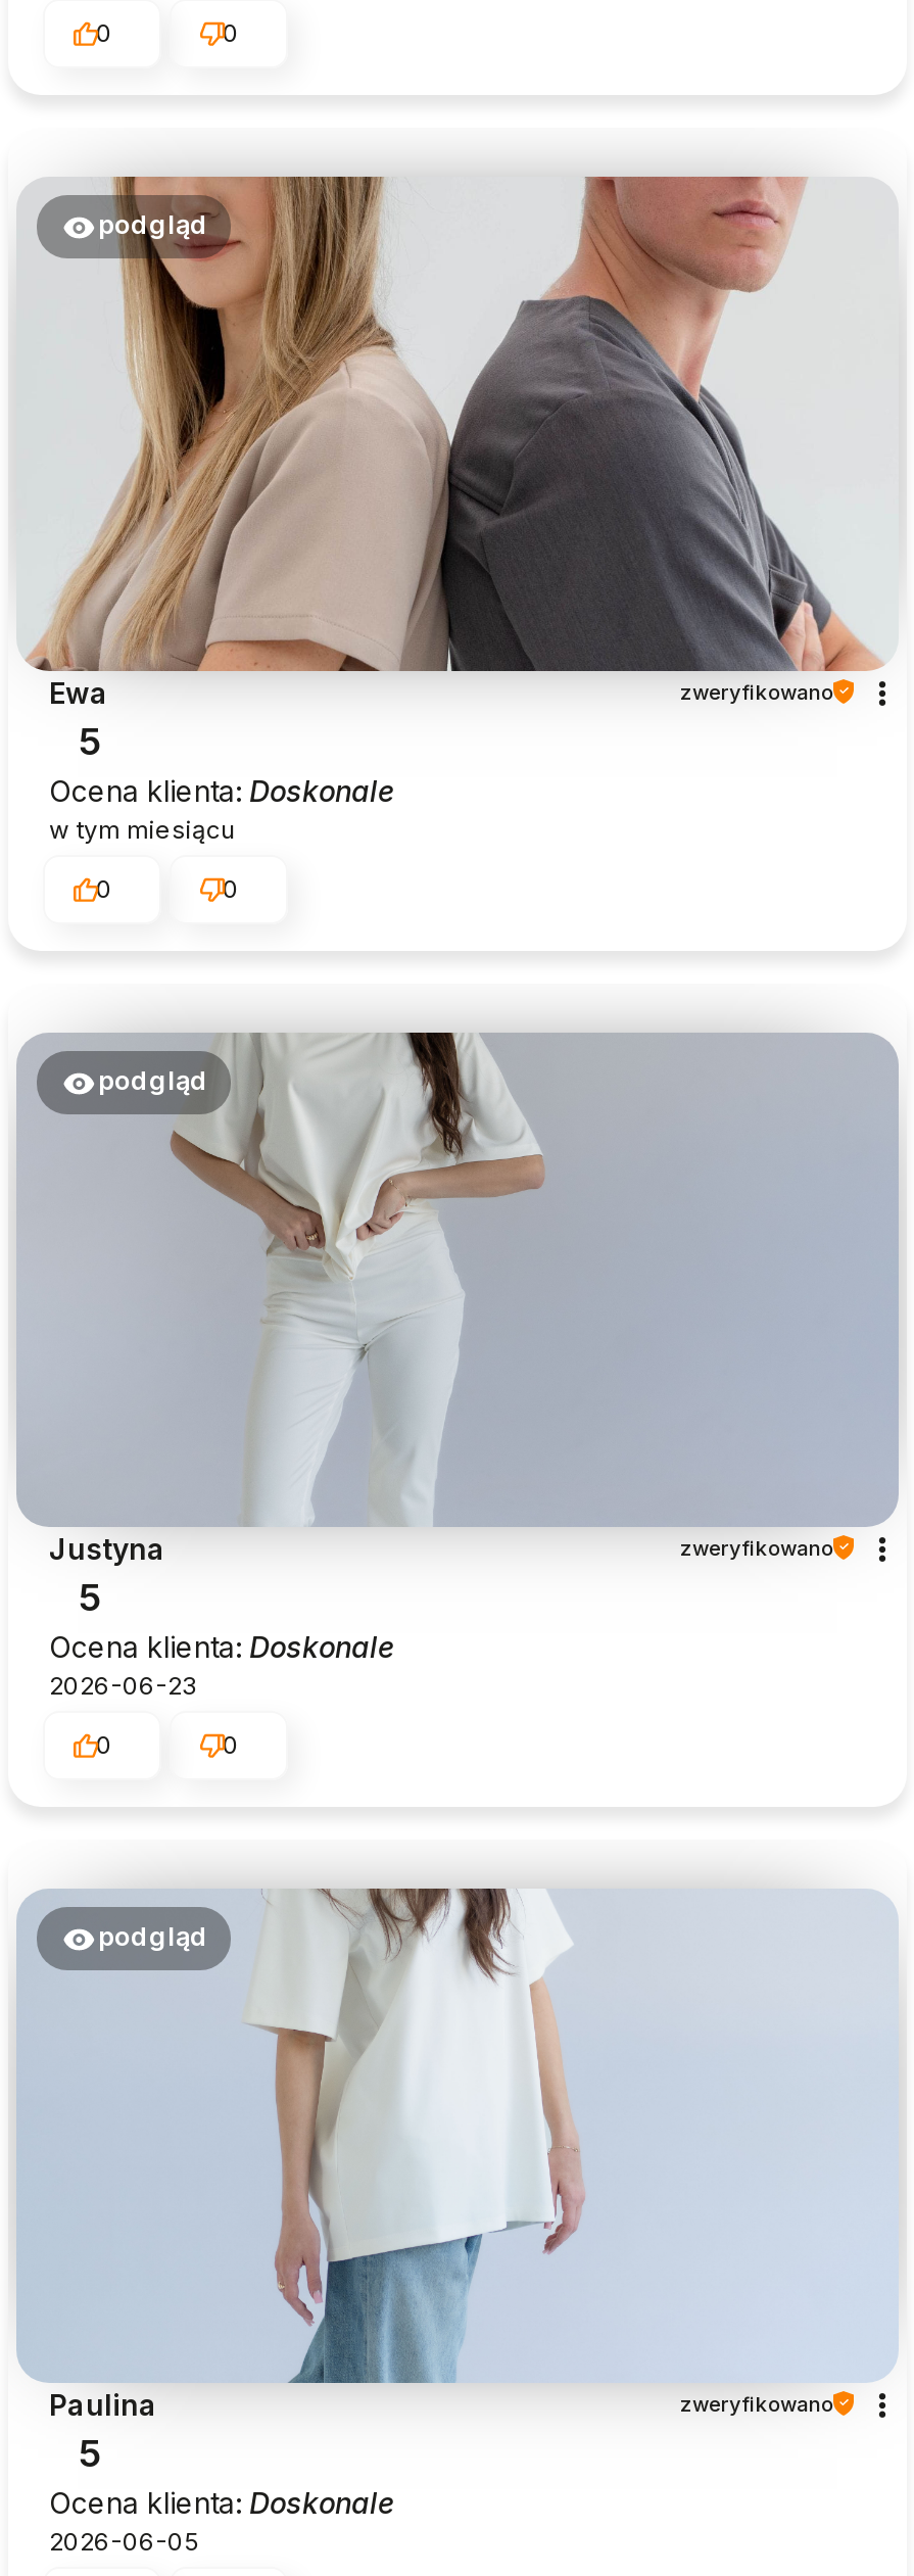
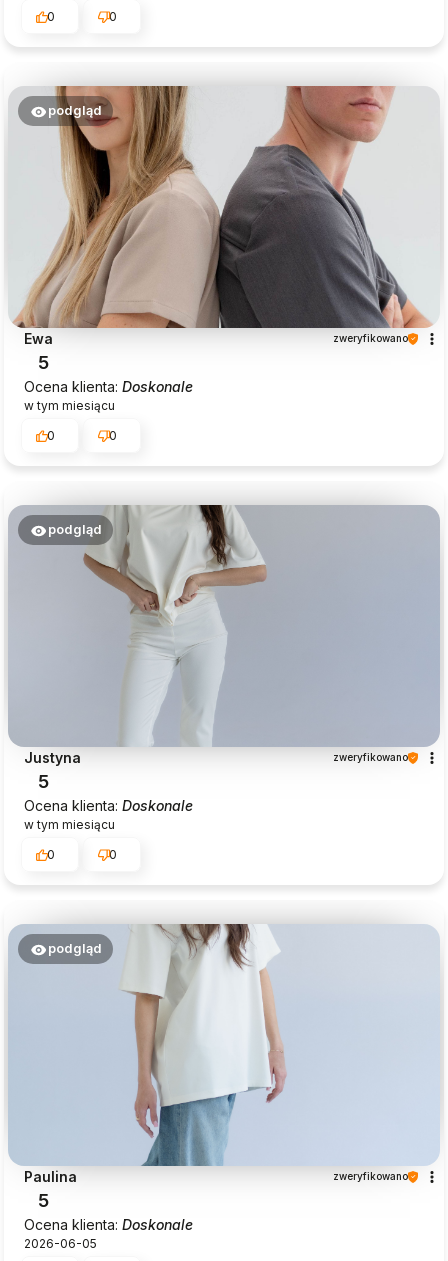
- 2026-06-23
+ w tym miesiącu
